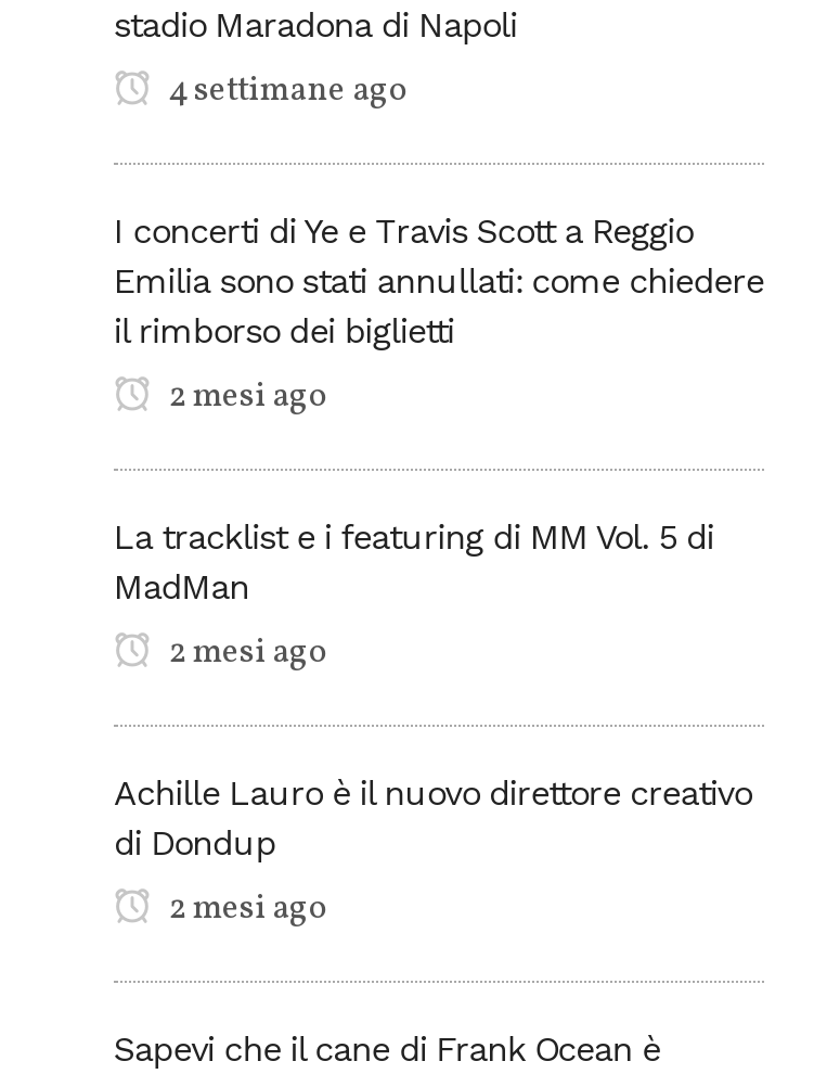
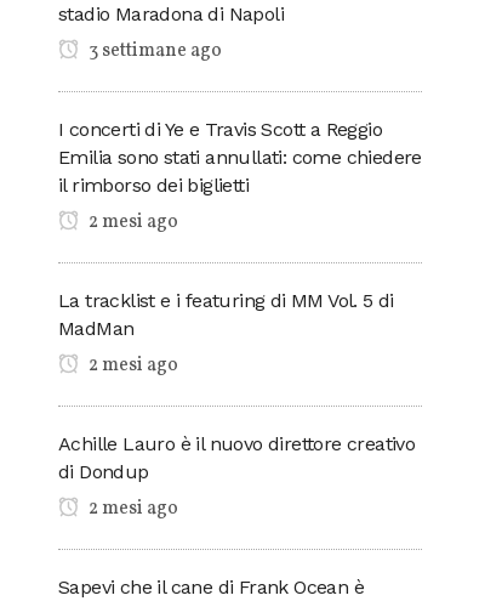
- 4 settimane ago
+ 3 settimane ago
